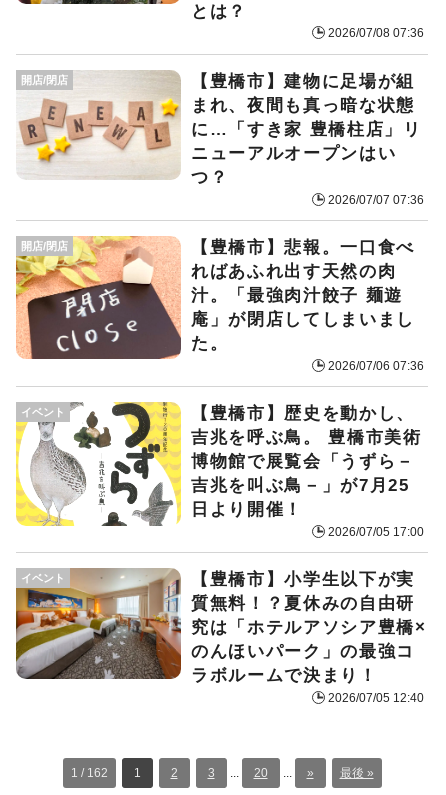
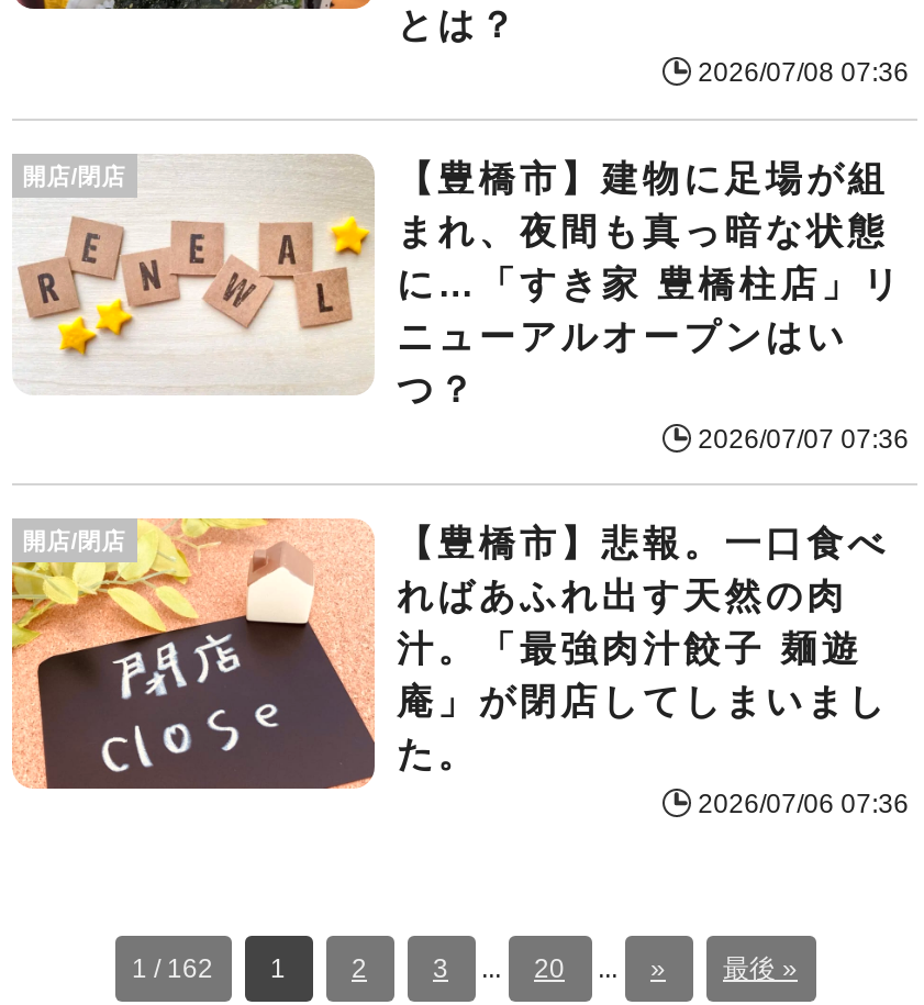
- [image]
- イベント

- 【豊橋市】歴史を動かし、
- 吉兆を呼ぶ鳥。 豊橋市美術
- 博物館で展覧会「うずら－
- 吉兆を叫ぶ鳥－」が7月25
- 日より開催！
- 2026/07/05 17:00

- [image]
- イベント

- 【豊橋市】小学生以下が実
- 質無料！？夏休みの自由研
- 究は「ホテルアソシア豊橋×
- のんほいパーク」の最強コ
- ラボルームで決まり！
- 2026/07/05 12:40
